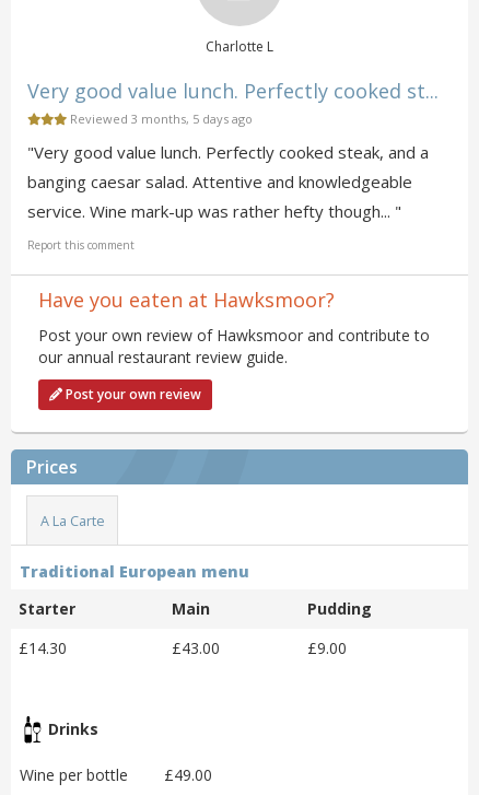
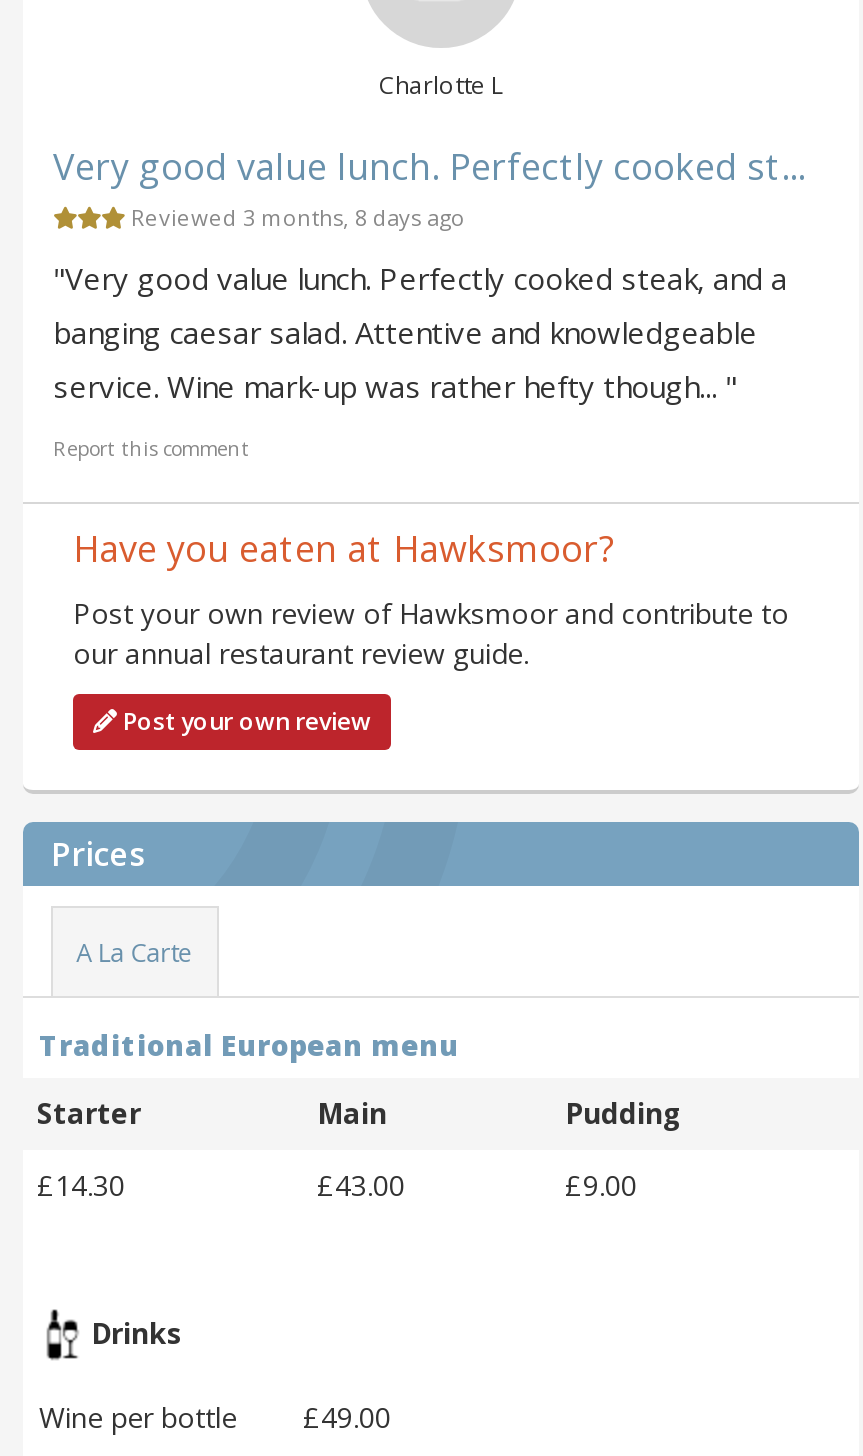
- Reviewed 3 months, 5 days ago
+ Reviewed 3 months, 8 days ago
